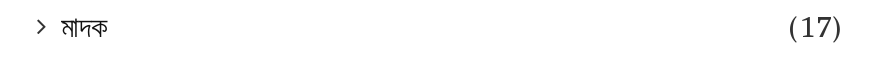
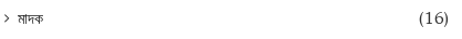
- (17)
+ (16)
